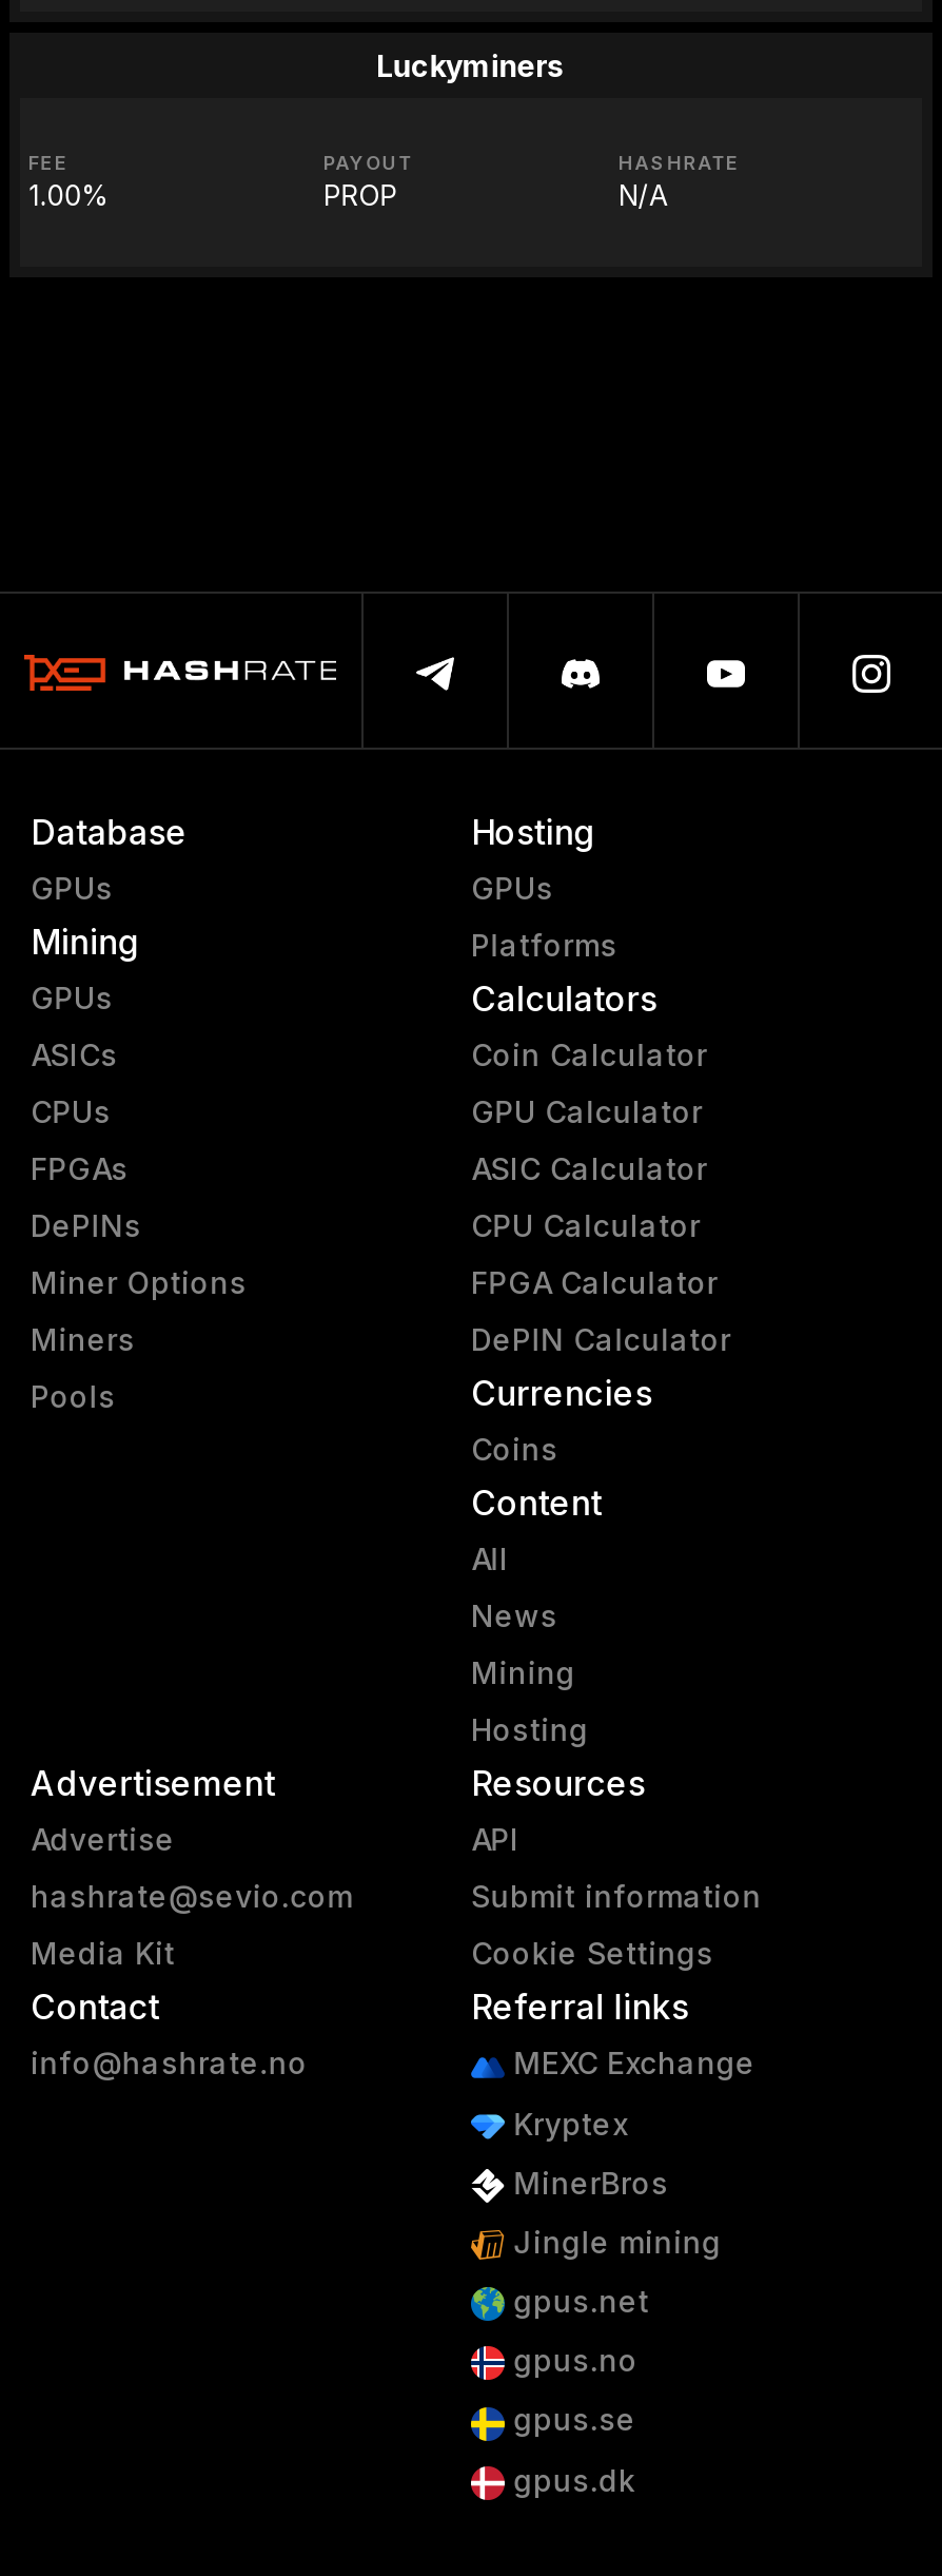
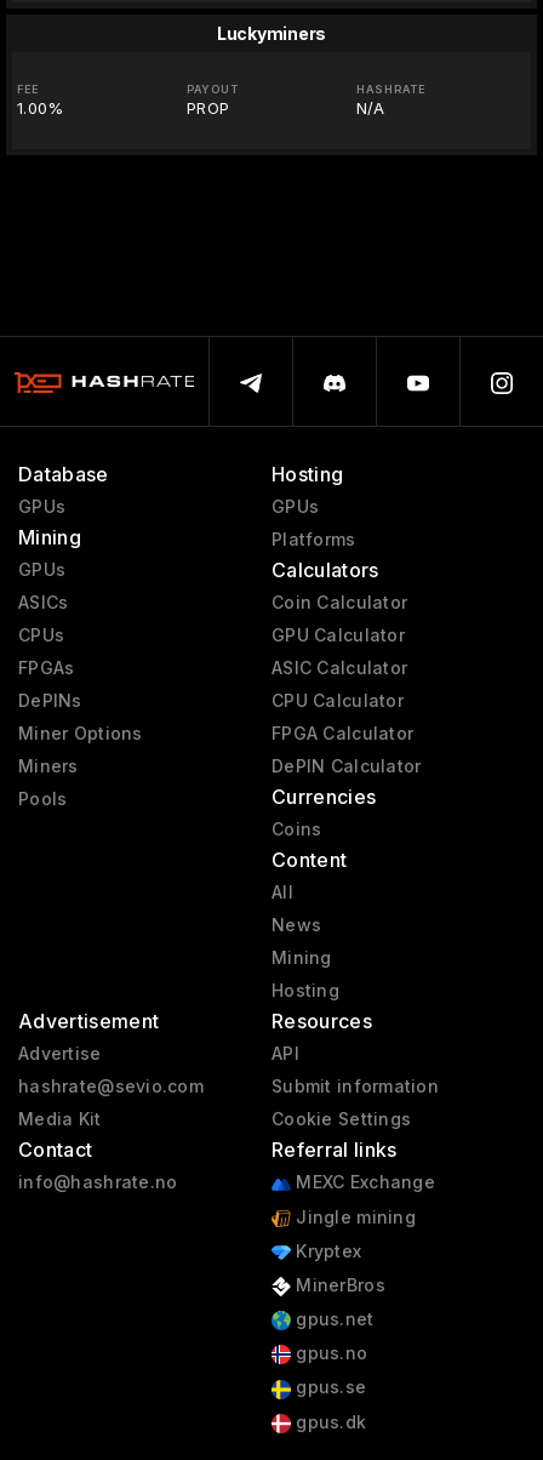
moved down: Kryptex | MinerBros

moved up: Jingle mining
